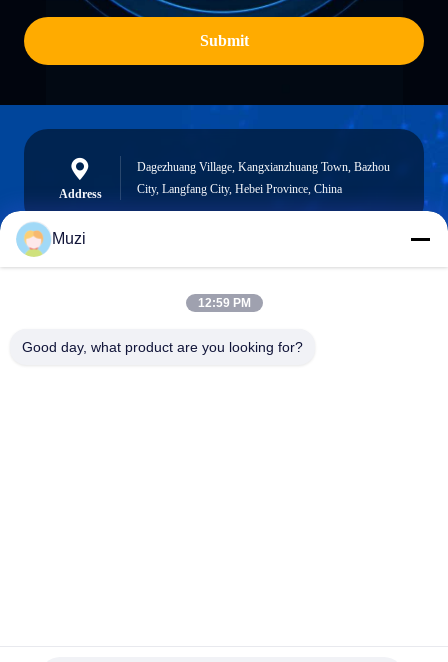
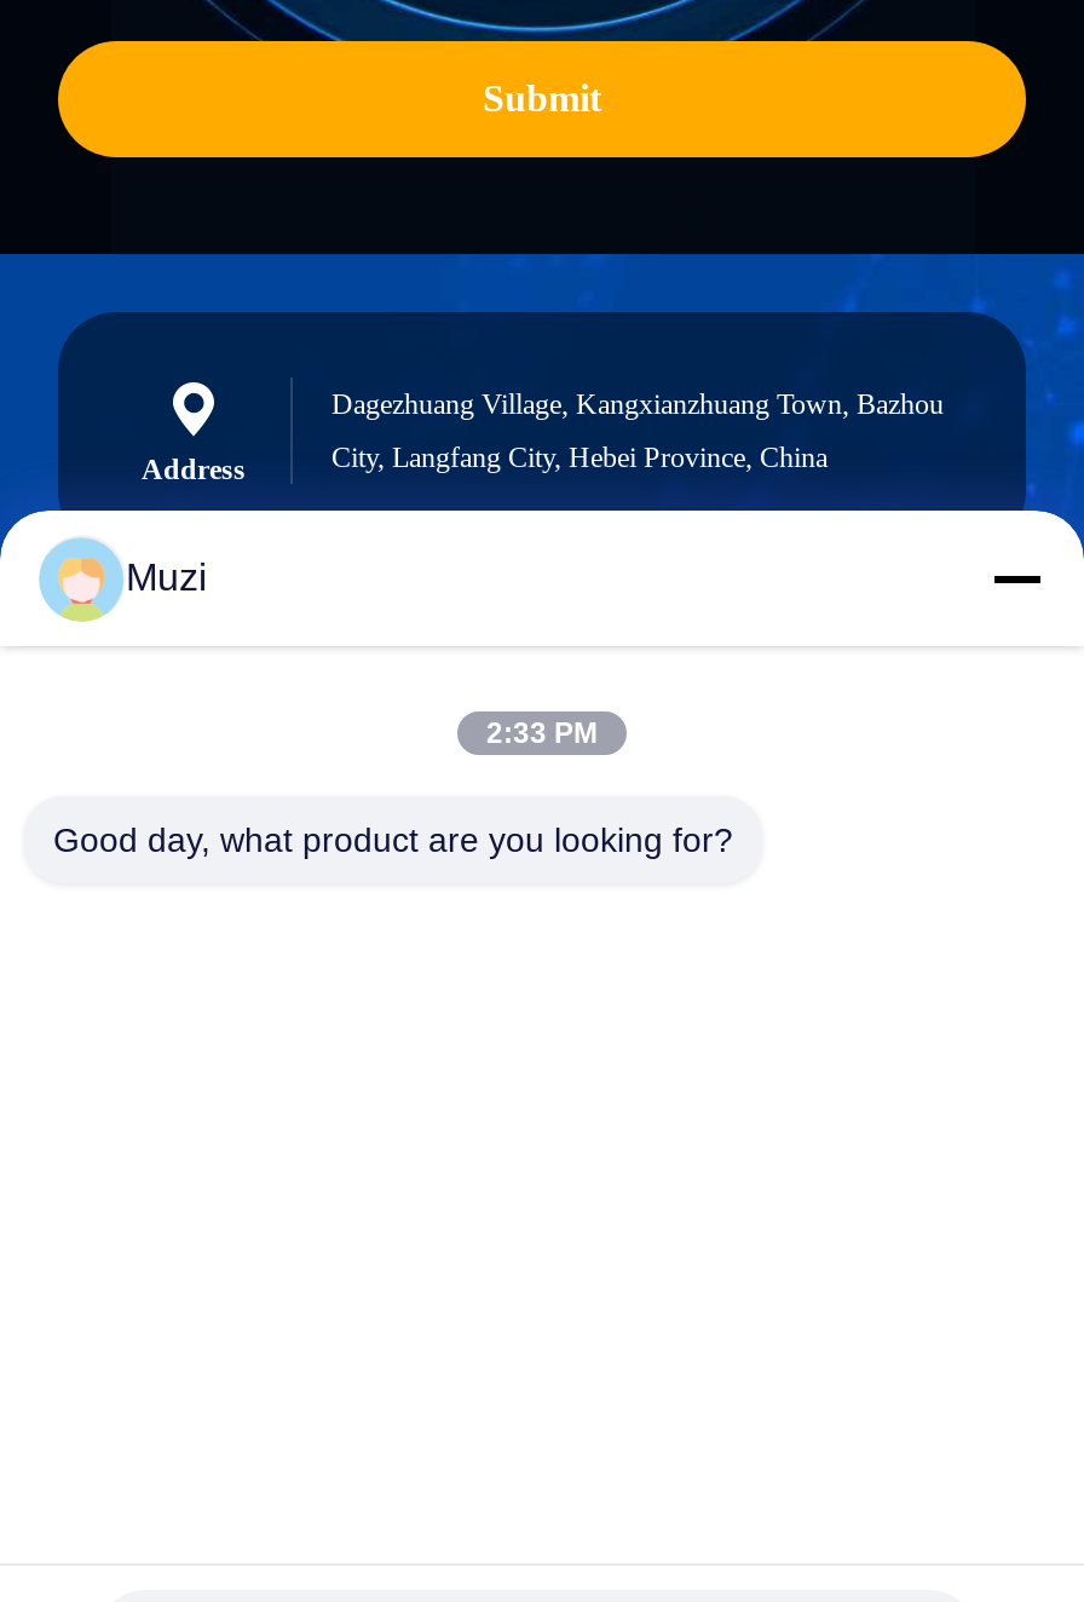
- 12:59 PM
+ 2:33 PM
